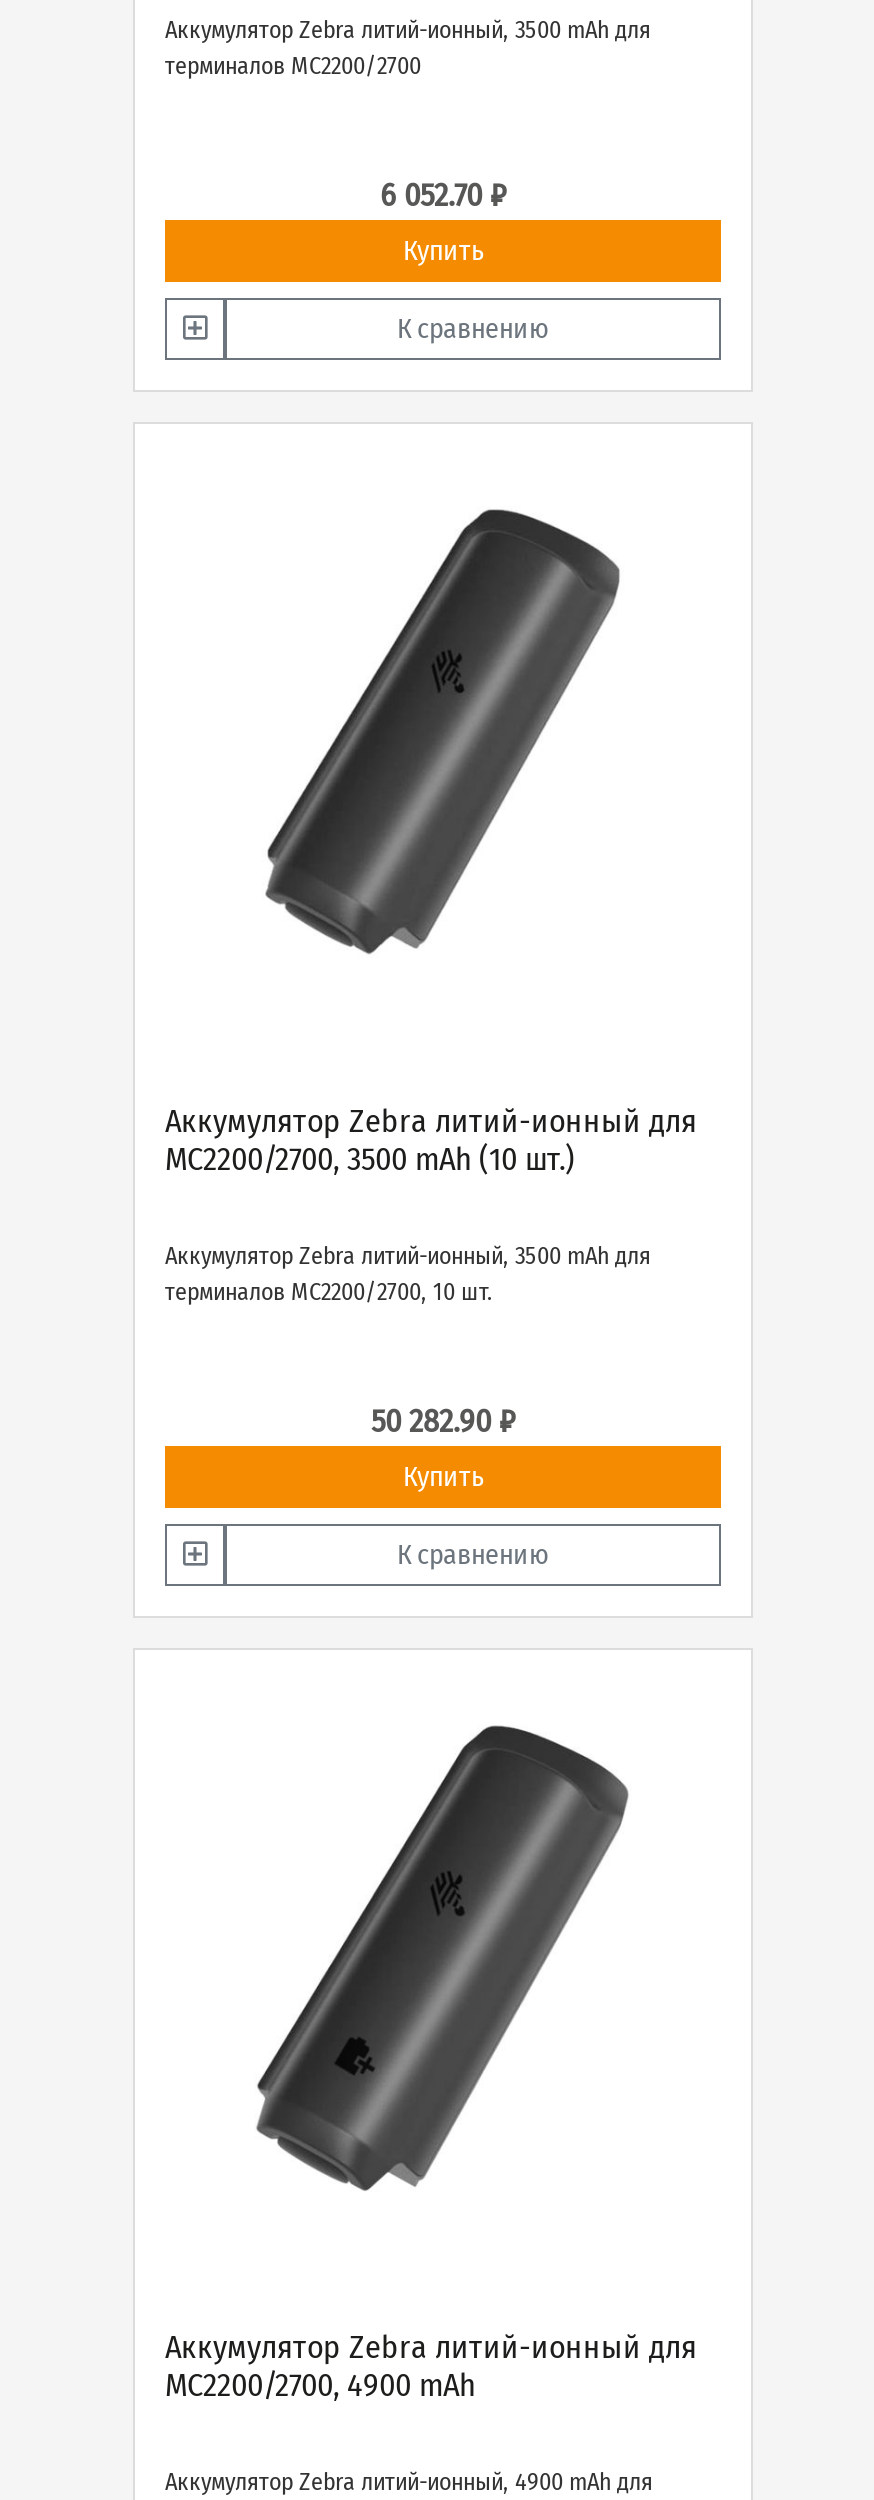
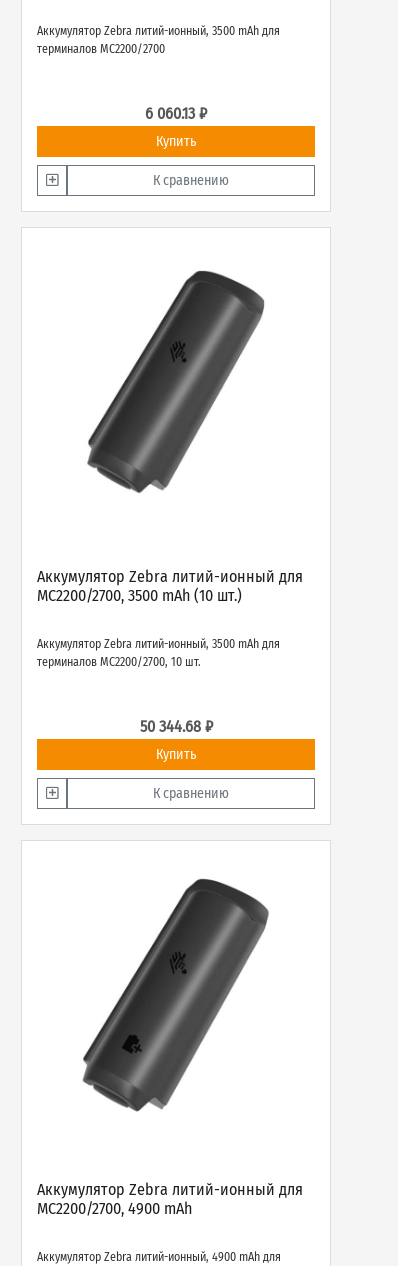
- 6 052.70 ₽
+ 6 060.13 ₽

- 50 282.90 ₽
+ 50 344.68 ₽
